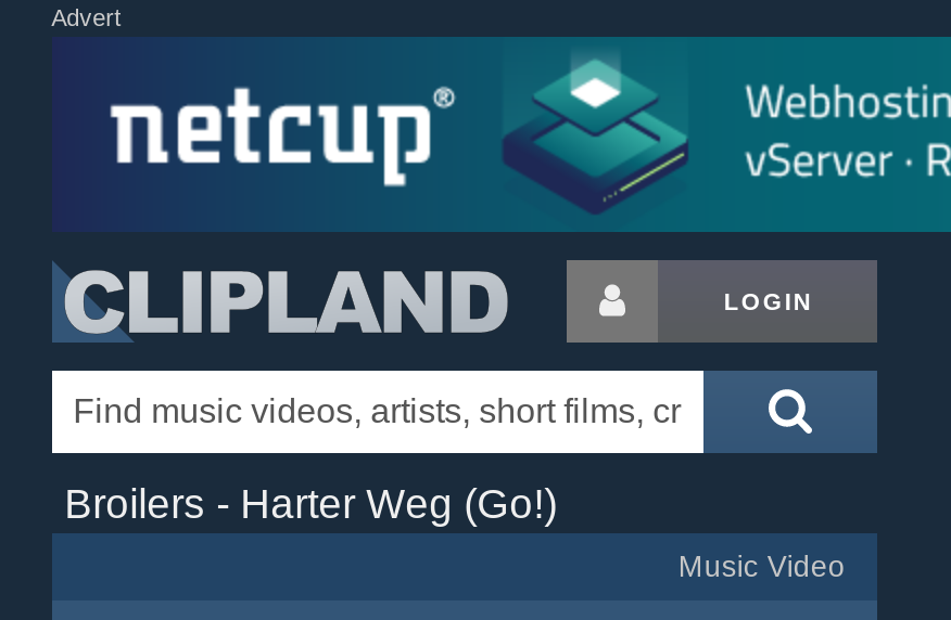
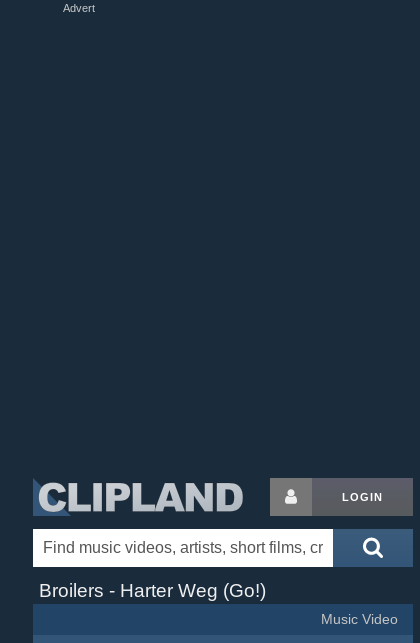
- [image]
